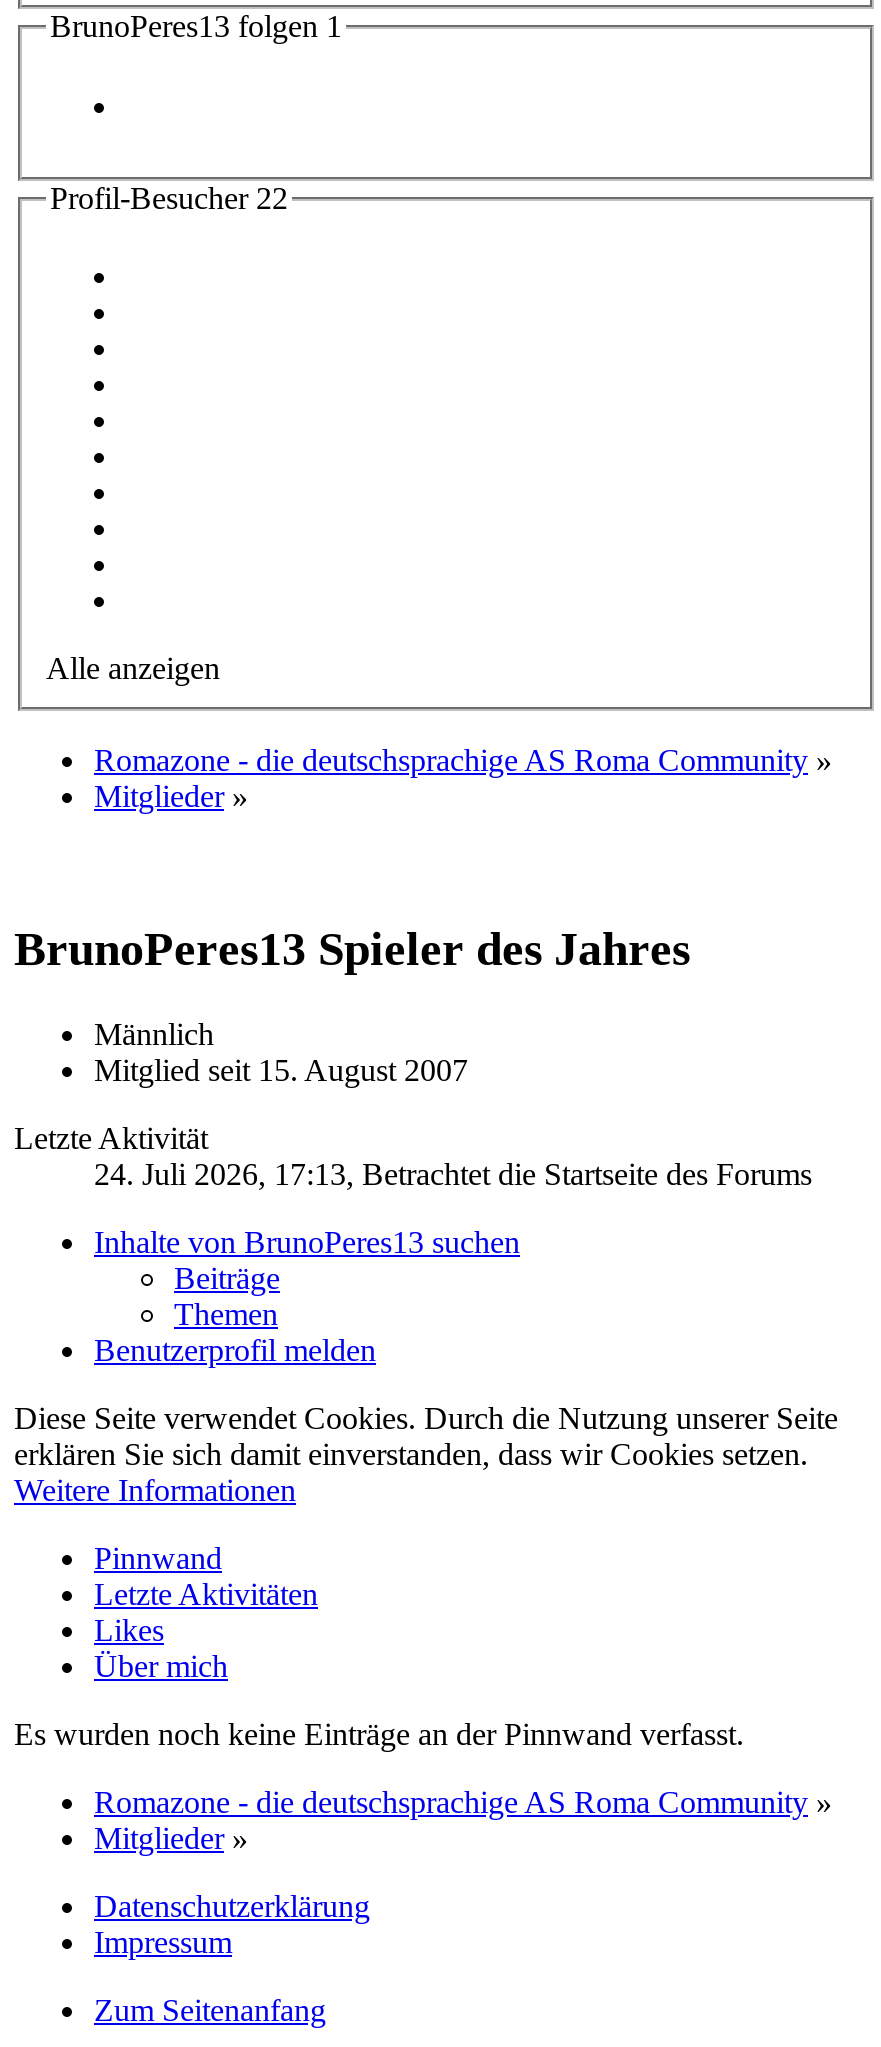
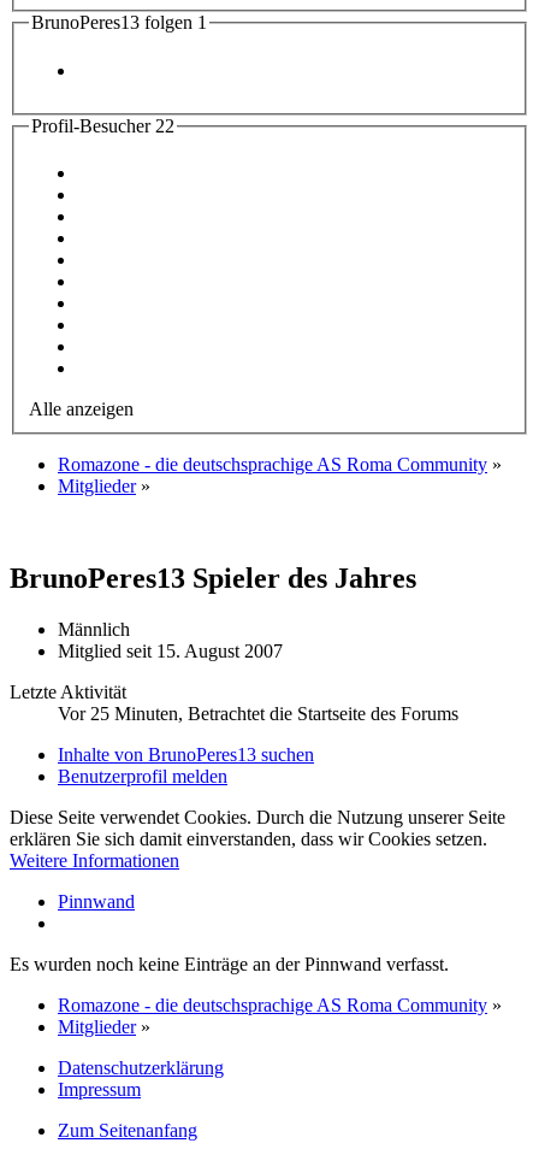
- 24. Juli 2026, 17:13, Betrachtet die Startseite des Forums
+ Vor 25 Minuten, Betrachtet die Startseite des Forums

- Beiträge
- Themen

- Letzte Aktivitäten
- Likes
- Über mich
